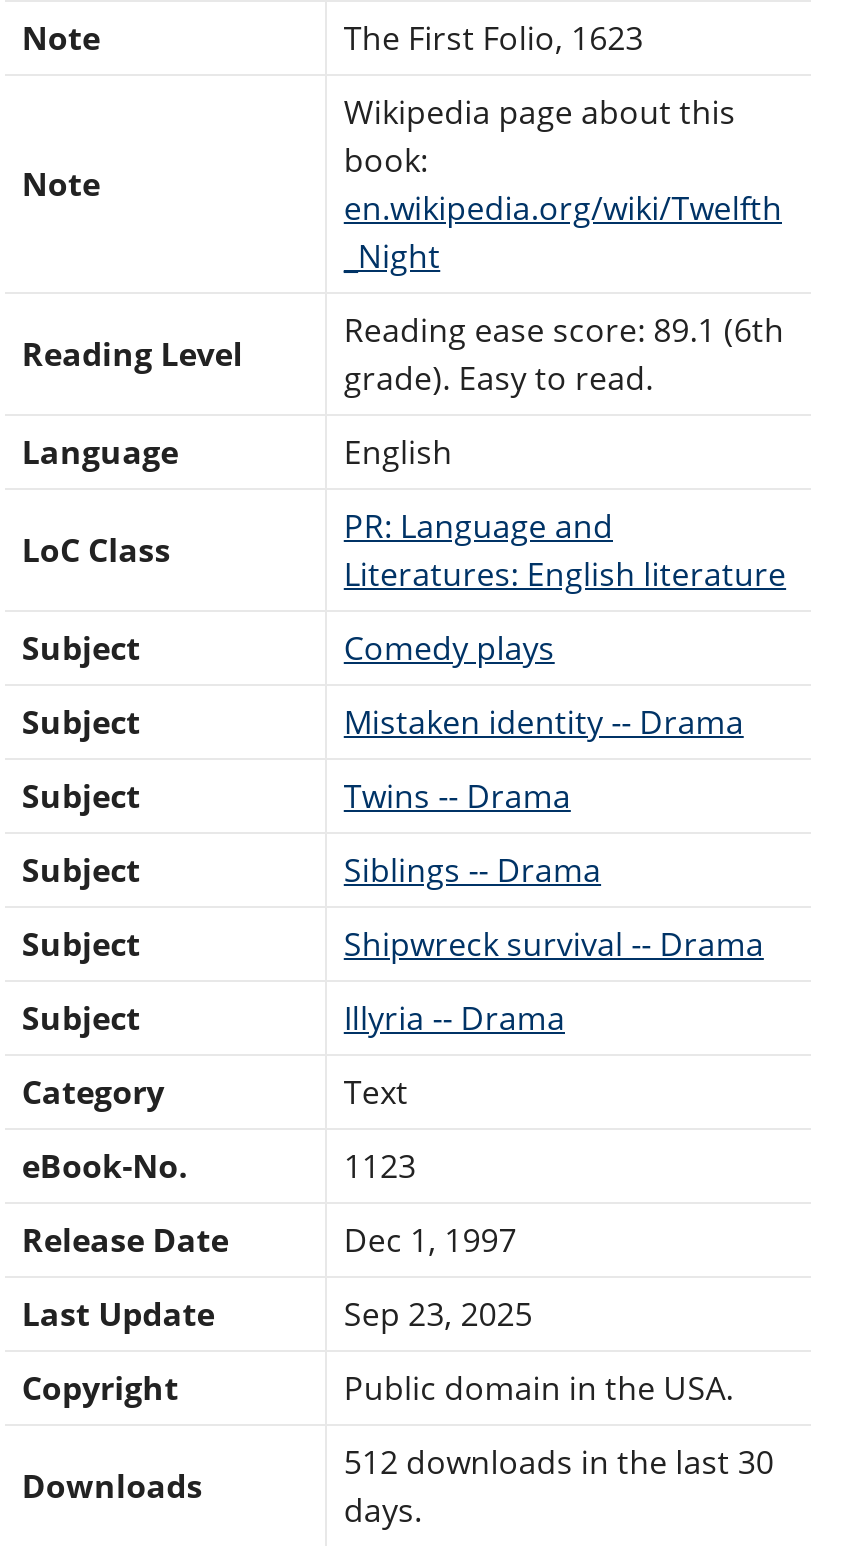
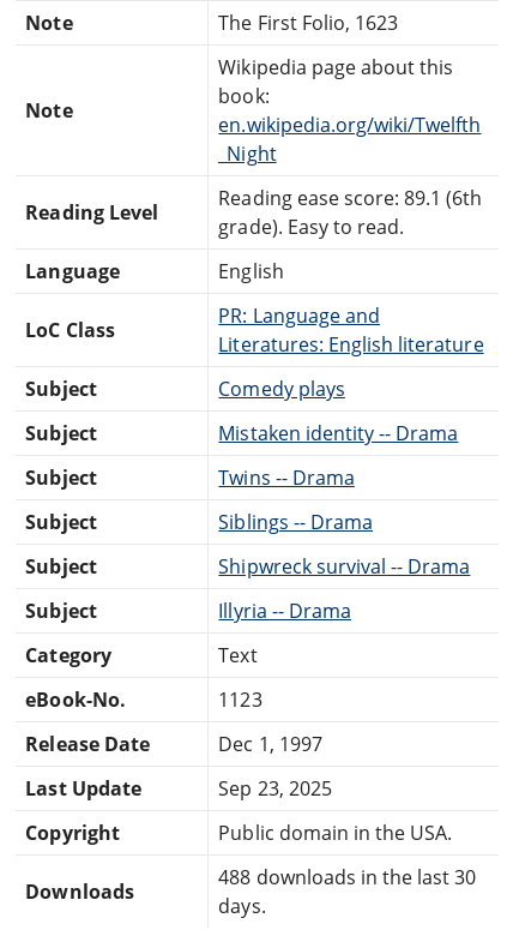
- 512 downloads in the last 30
+ 488 downloads in the last 30
